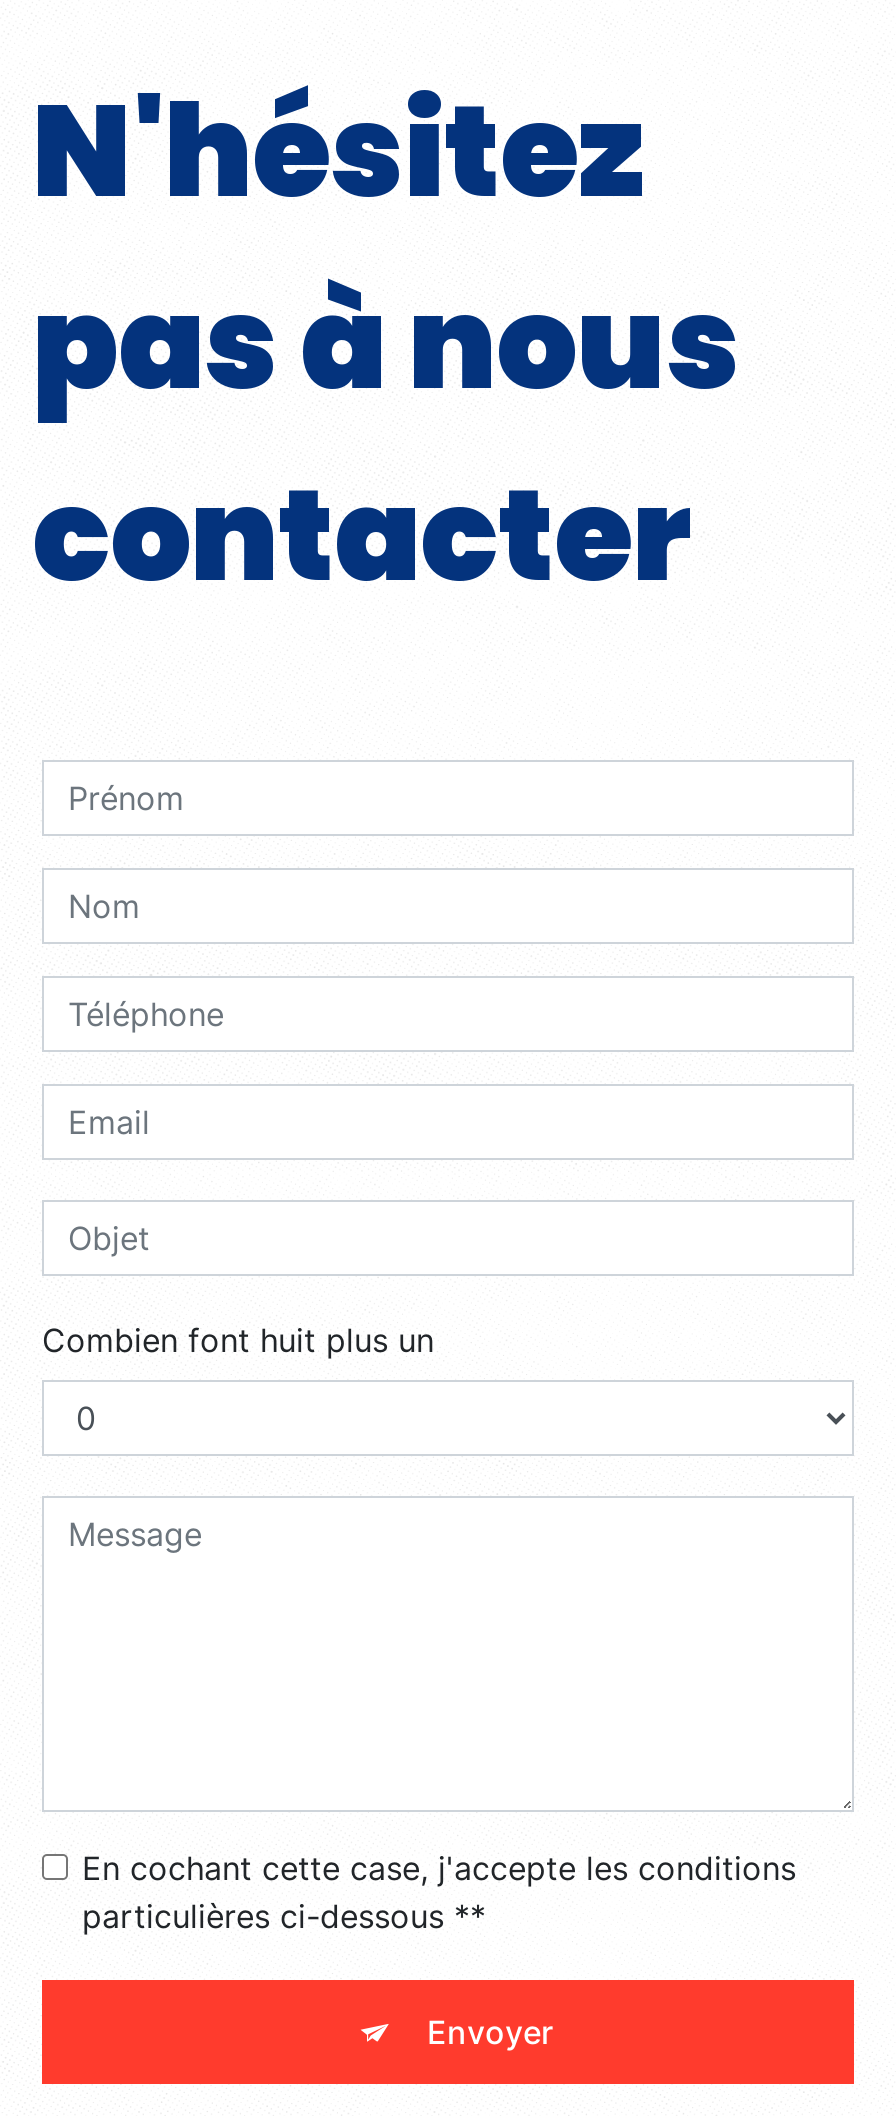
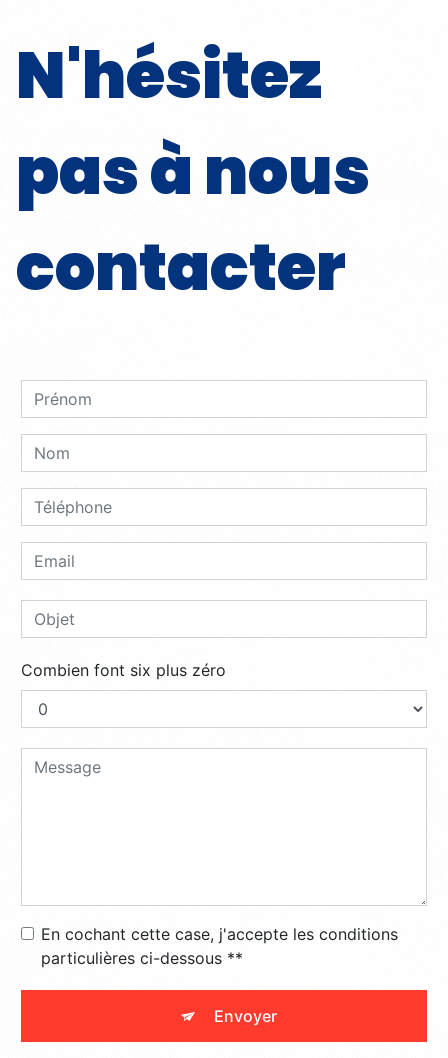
- Combien font huit plus un
+ Combien font six plus zéro
